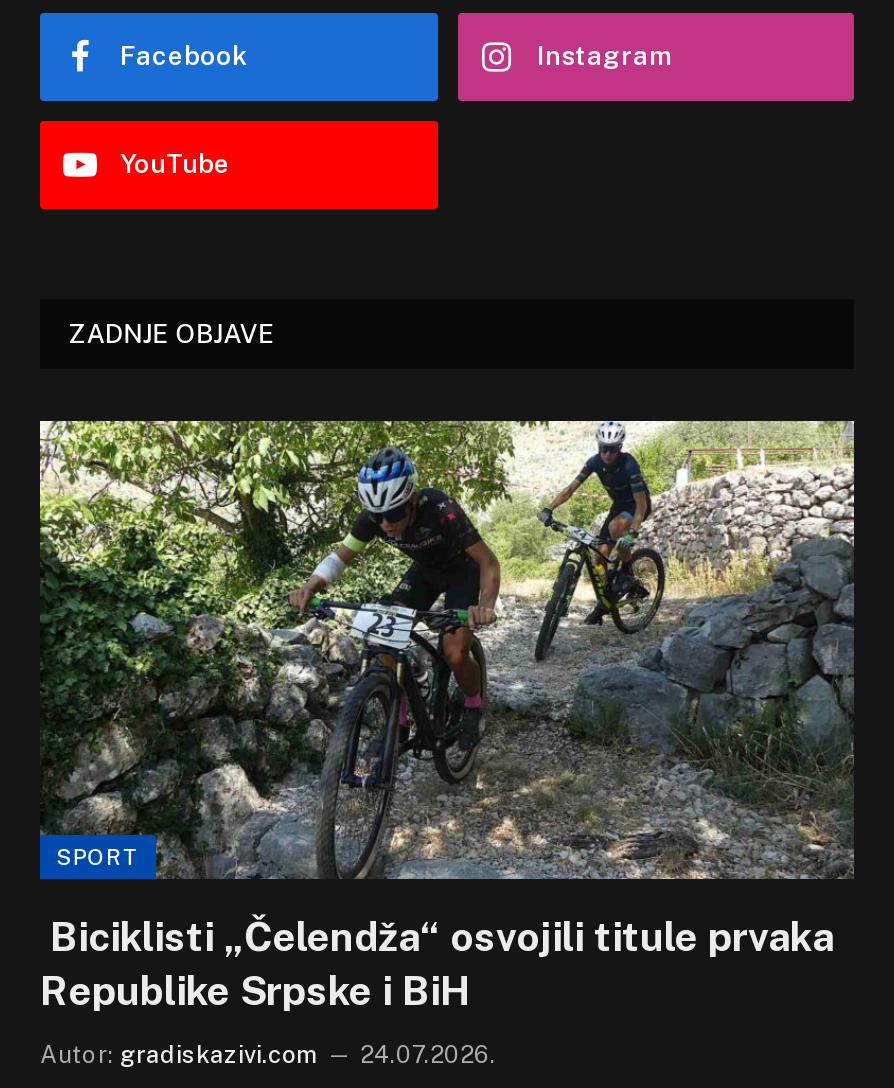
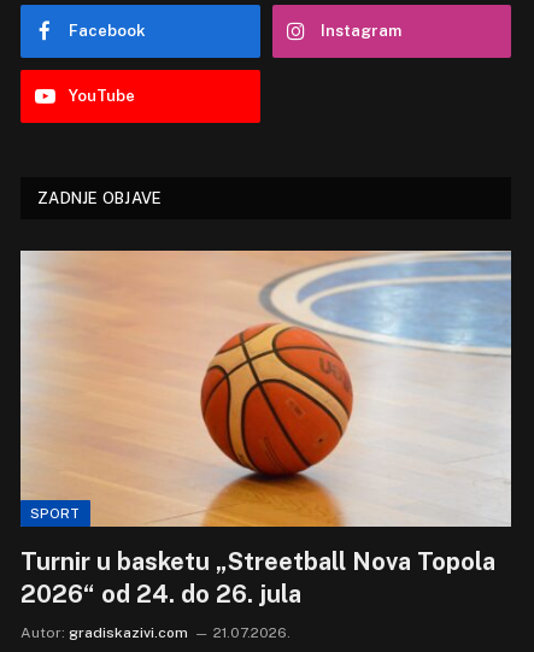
- [image]
- Biciklisti „Čelendža“ osvojili titule prvaka
- Republike Srpske i BiH
+ [image]
+ Turnir u basketu „Streetball Nova Topola
+ 2026“ od 24. do 26. jula

- Autor: gradiskazivi.com 24.07.2026.
+ Autor: gradiskazivi.com 21.07.2026.
